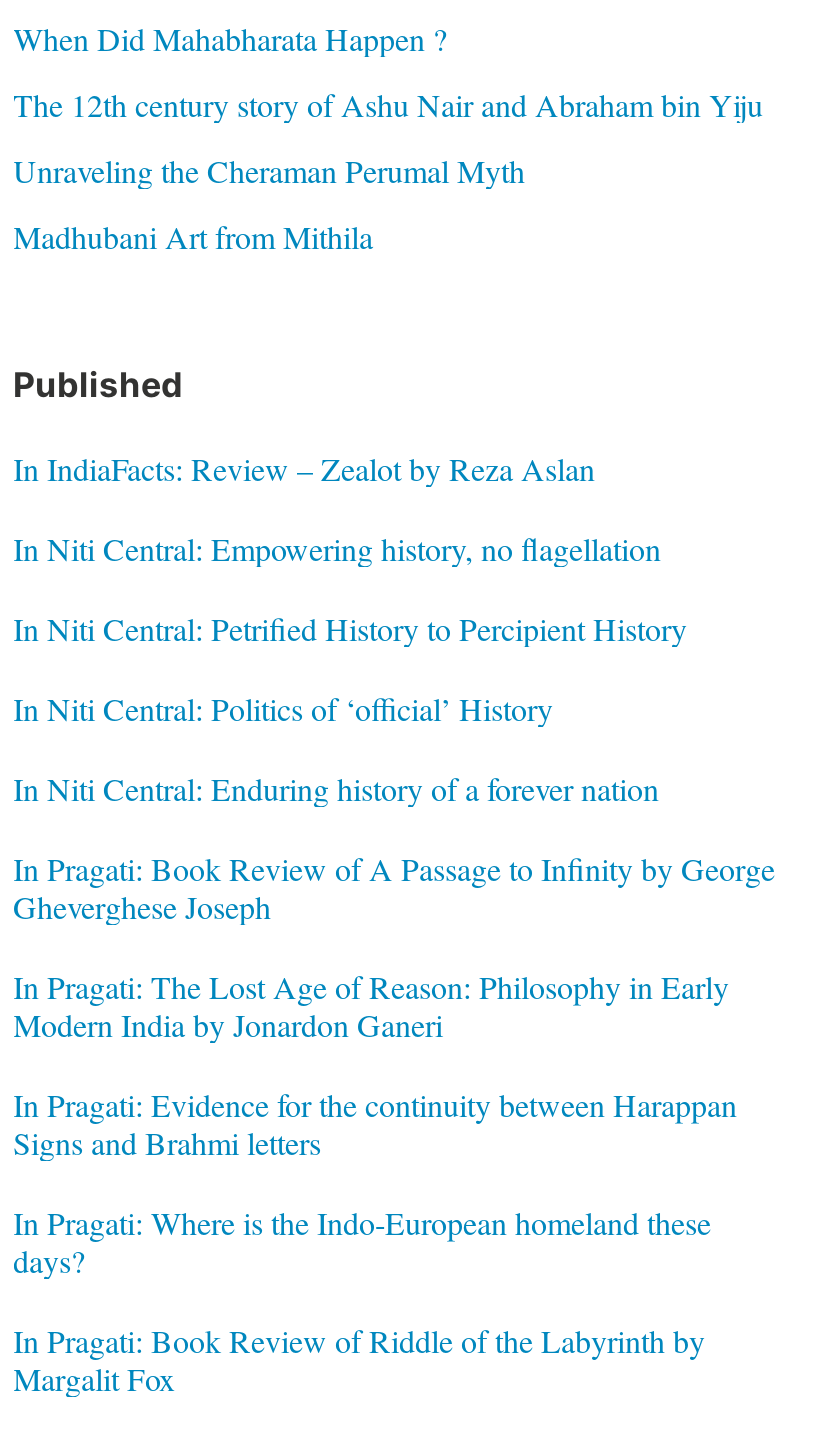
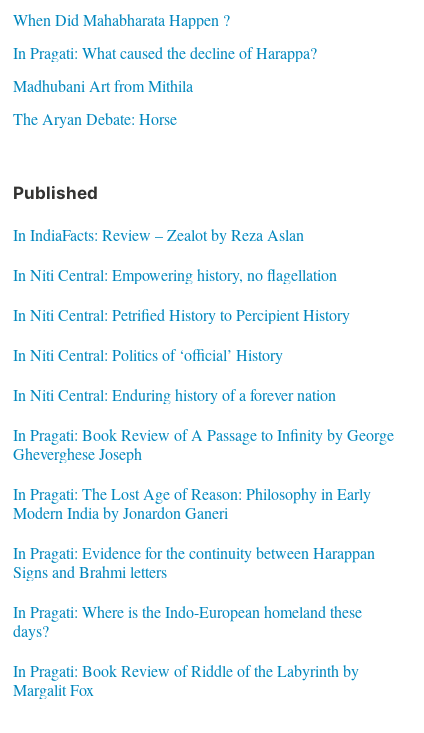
- The 12th century story of Ashu Nair and Abraham bin Yiju
- Unraveling the Cheraman Perumal Myth
+ In Pragati: What caused the decline of Harappa?

moved up: Madhubani Art from Mithila

+ The Aryan Debate: Horse
